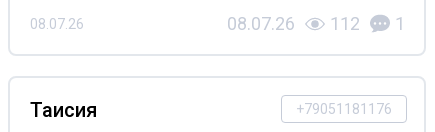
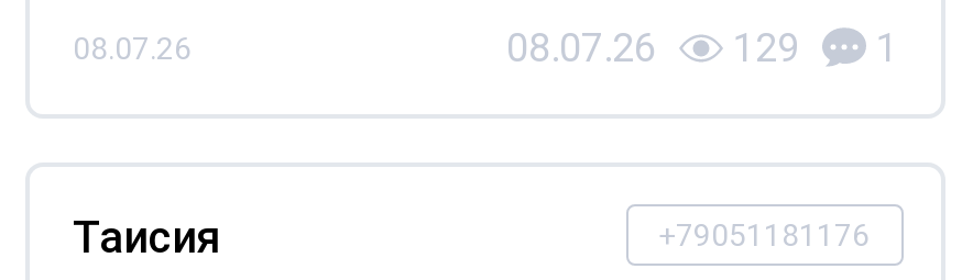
- 08.07.26 112 1
+ 08.07.26 129 1
